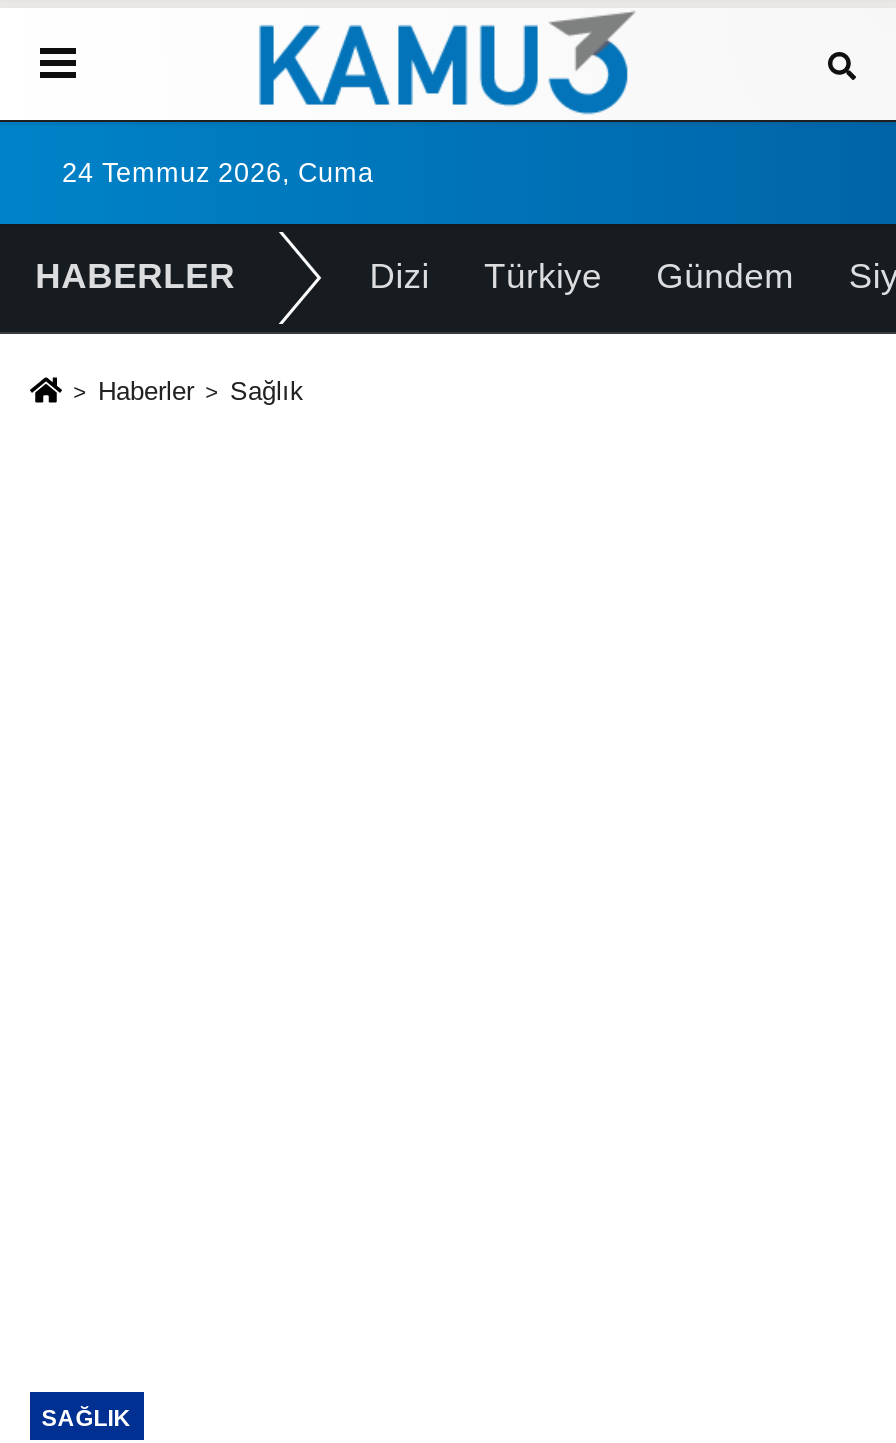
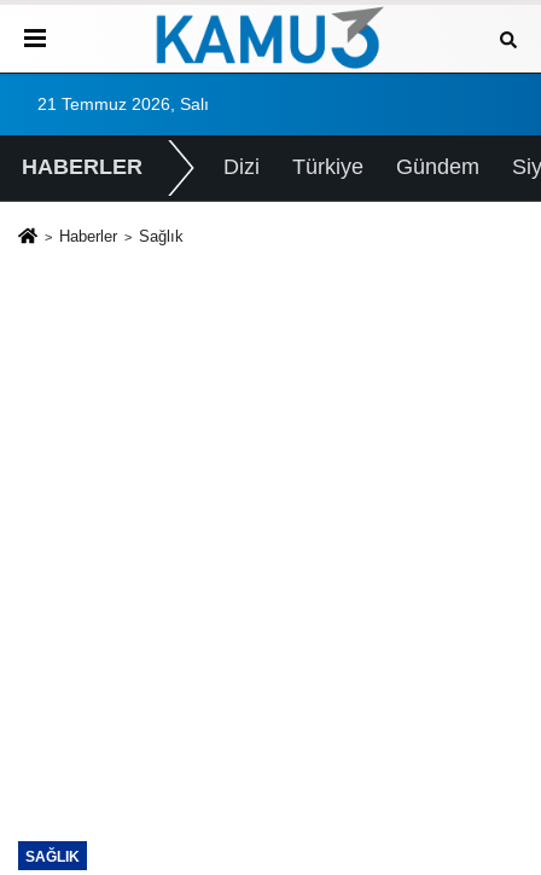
- 24 Temmuz 2026, Cuma
+ 21 Temmuz 2026, Salı
